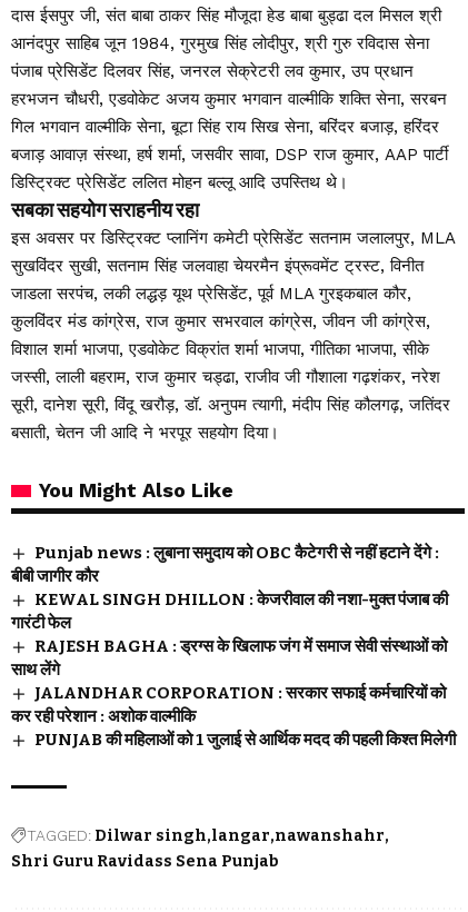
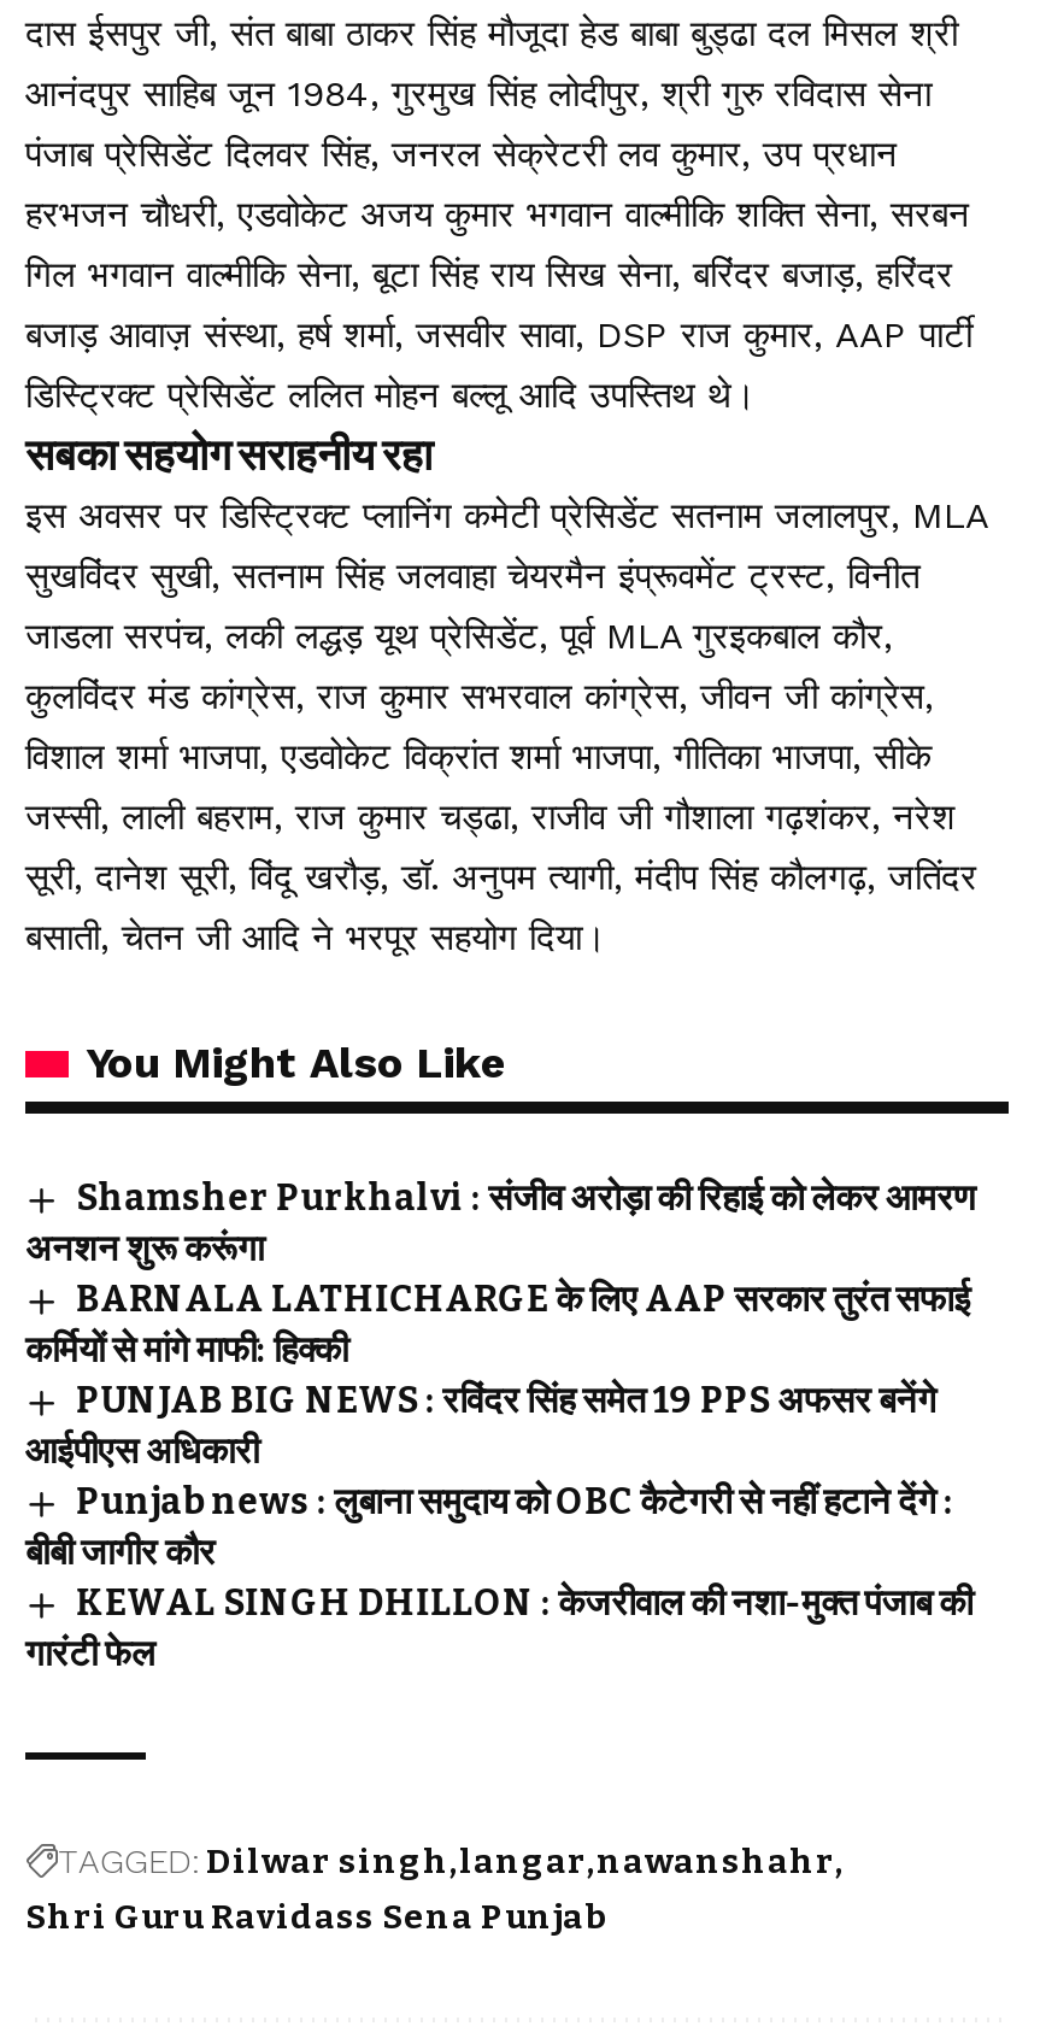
+ Shamsher Purkhalvi : संजीव अरोड़ा की रिहाई को लेकर आमरण
+ अनशन शुरू करूंगा
+ BARNALA LATHICHARGE के लिए AAP सरकार तुरंत सफाई
+ कर्मियों से मांगे माफी: हिक्की
+ PUNJAB BIG NEWS : रविंदर सिंह समेत 19 PPS अफसर बनेंगे
+ आईपीएस अधिकारी

moved down: Punjab news : लुबाना समुदाय को OBC कैटेगरी से नहीं हटाने देंगे : | बीबी जागीर कौर | KEWAL SINGH DHILLON : केजरीवाल की नशा-मुक्त पंजाब की | गारंटी फेल

- RAJESH BAGHA : ड्रग्स के खिलाफ जंग में समाज सेवी संस्थाओं को
- साथ लेंगे
- JALANDHAR CORPORATION : सरकार सफाई कर्मचारियों को
- कर रही परेशान : अशोक वाल्मीकि
- PUNJAB की महिलाओं को 1 जुलाई से आर्थिक मदद की पहली किश्त मिलेगी
